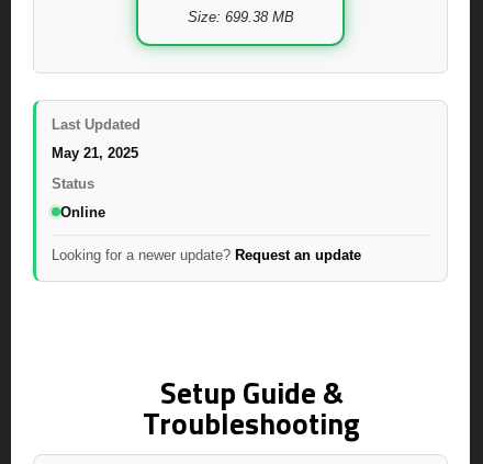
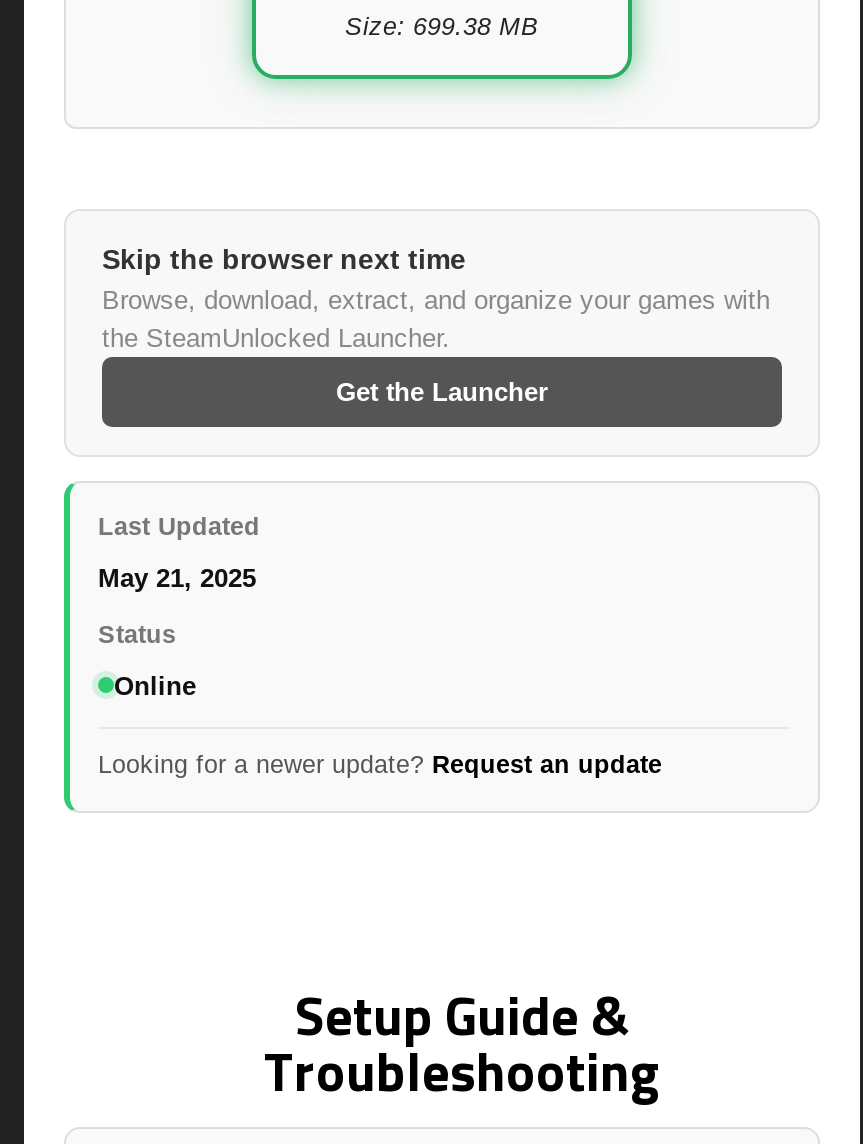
+ Skip the browser next time
+ Browse, download, extract, and organize your games with
+ the SteamUnlocked Launcher.
+ Get the Launcher
